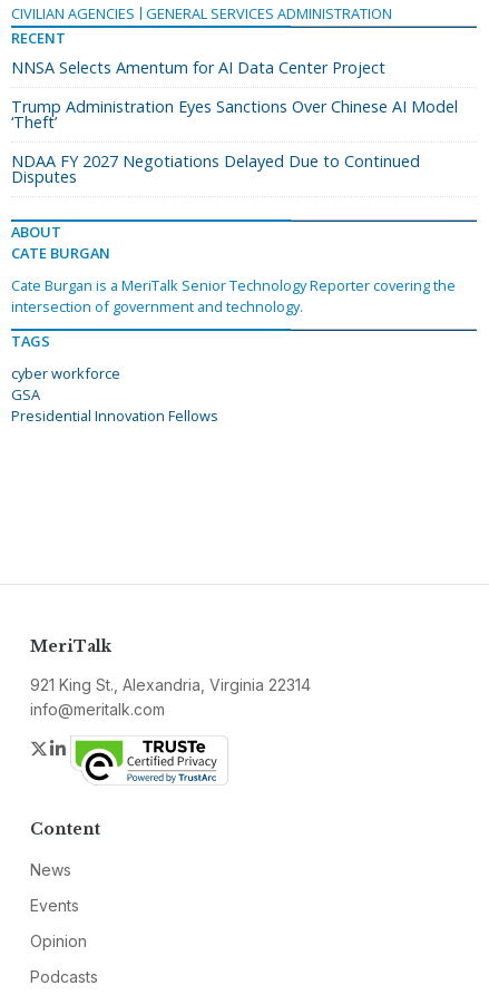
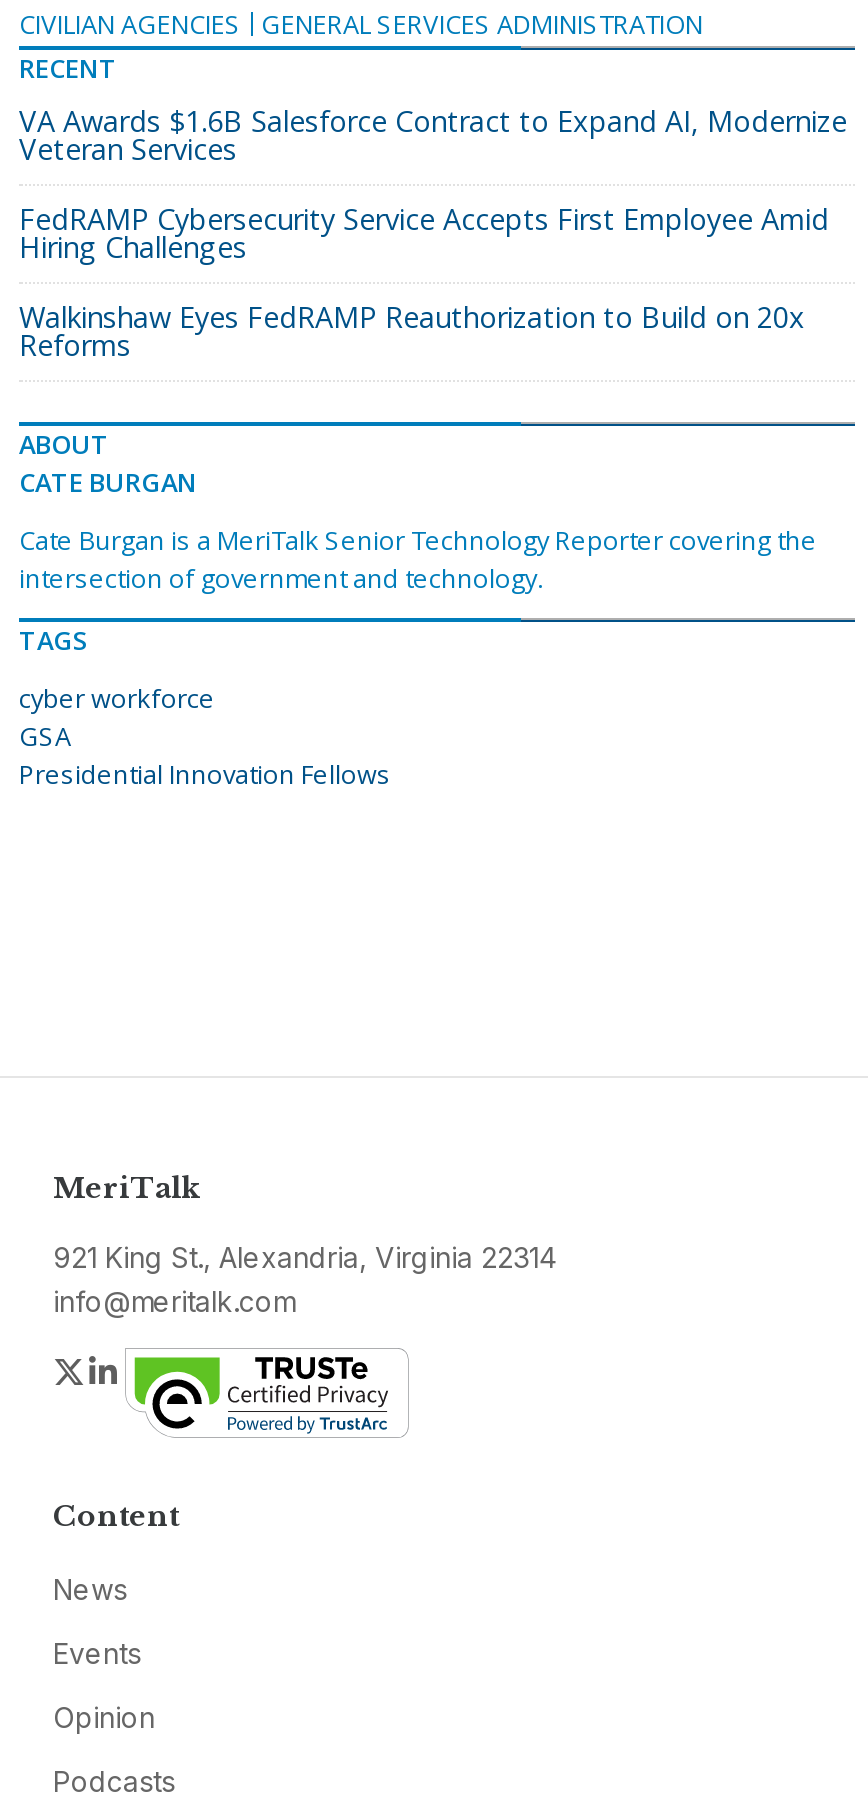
- NNSA Selects Amentum for AI Data Center Project
+ VA Awards $1.6B Salesforce Contract to Expand AI, Modernize
+ Veteran Services

- Trump Administration Eyes Sanctions Over Chinese AI Model
- ‘Theft’
+ FedRAMP Cybersecurity Service Accepts First Employee Amid
+ Hiring Challenges

- NDAA FY 2027 Negotiations Delayed Due to Continued
- Disputes
+ Walkinshaw Eyes FedRAMP Reauthorization to Build on 20x
+ Reforms
